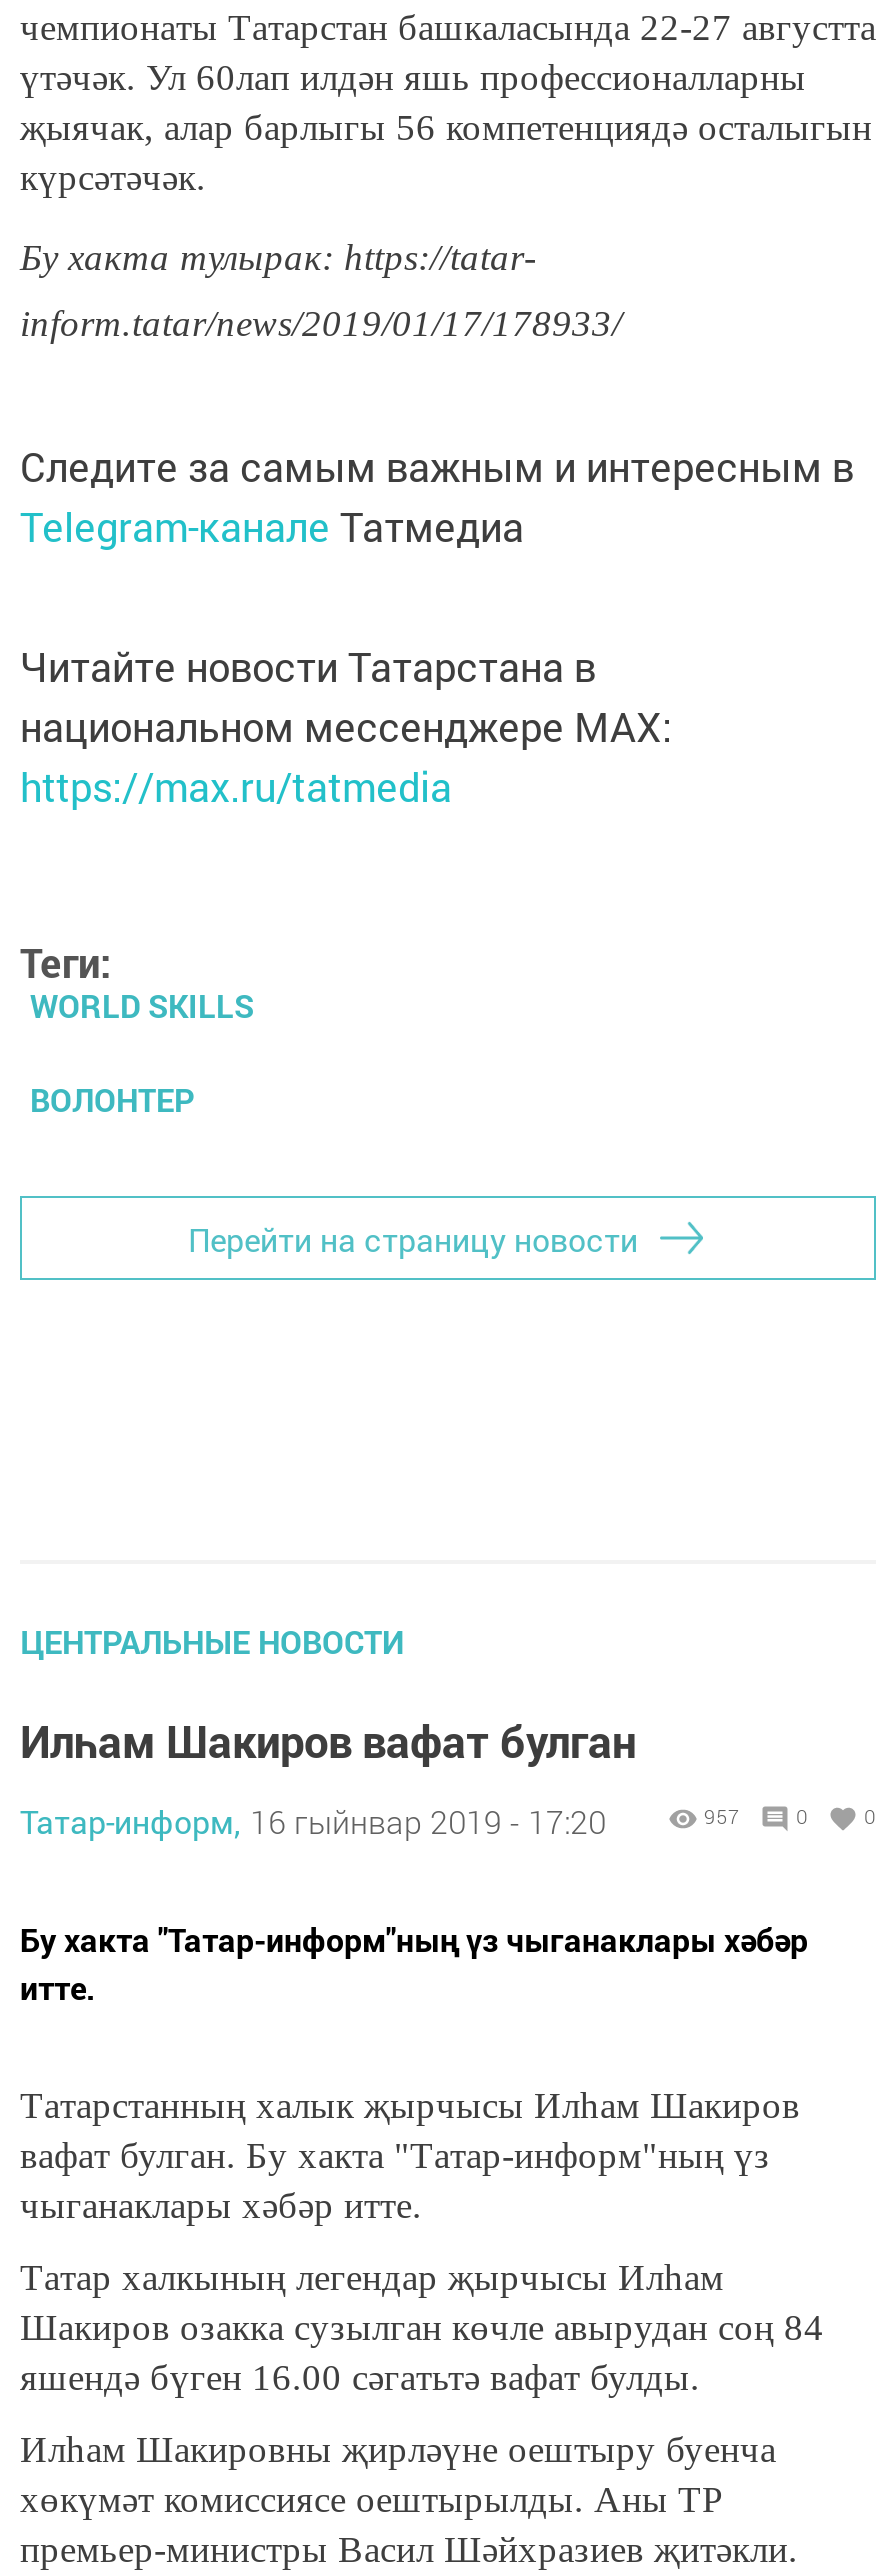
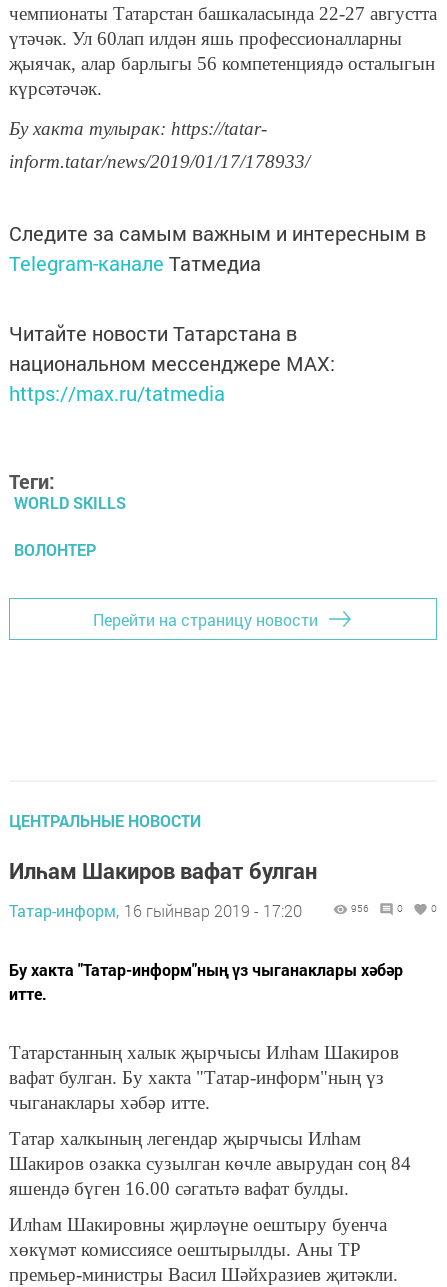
- 957
+ 956
